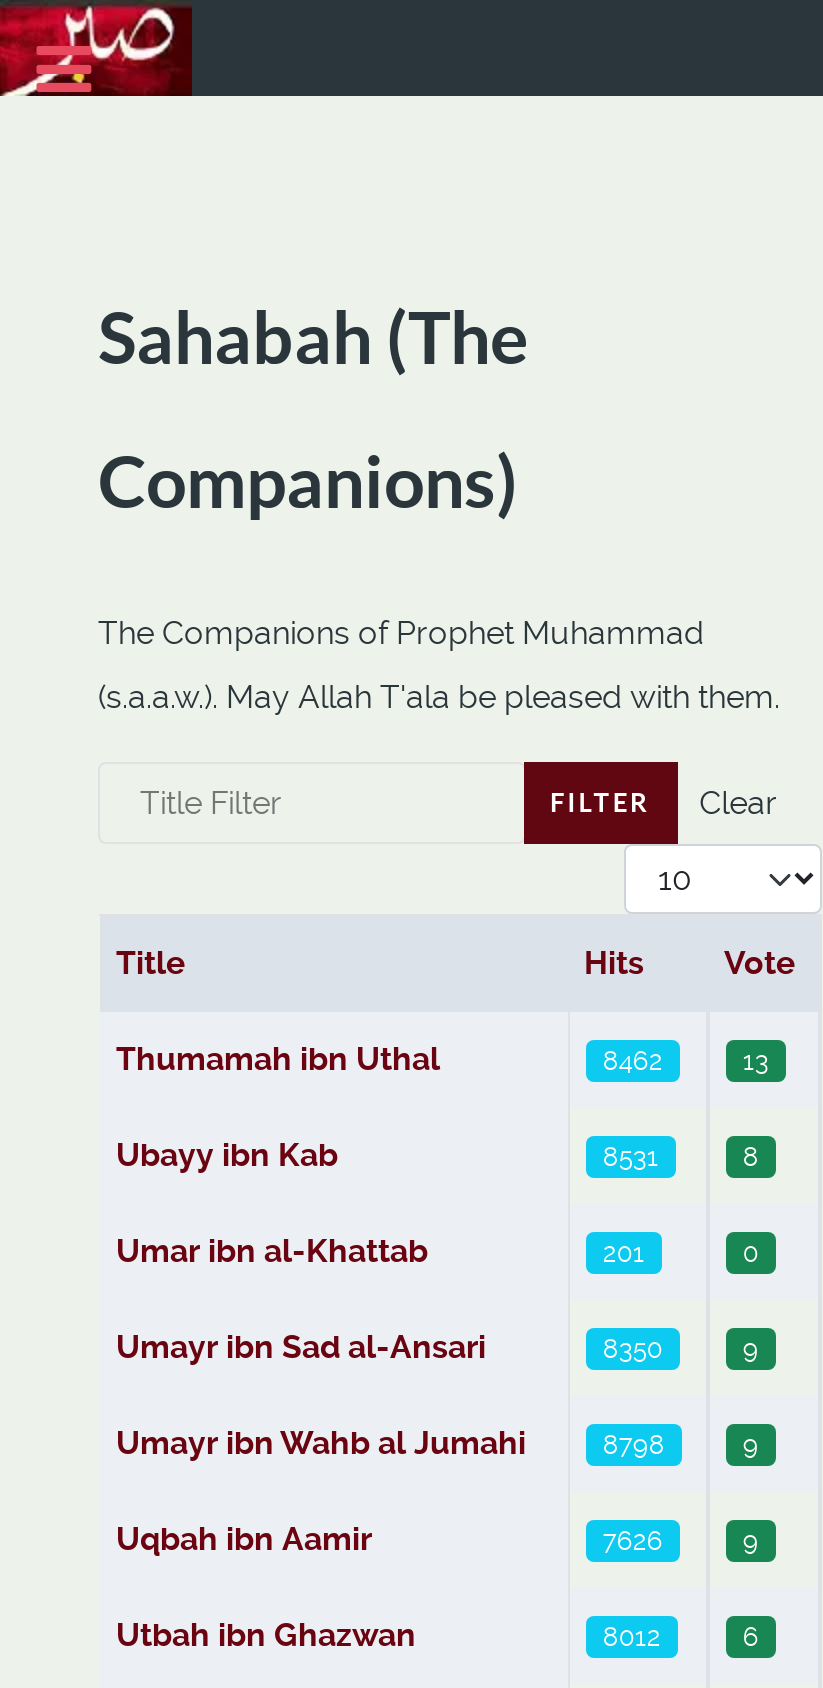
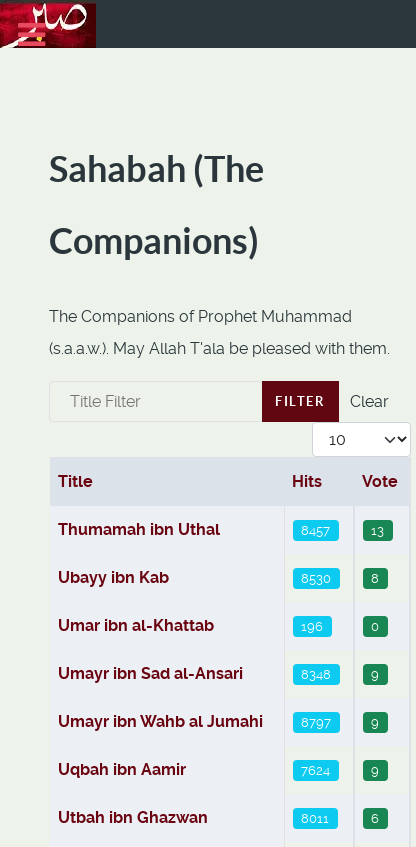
- 8462
+ 8457

- 8531
+ 8530

- 201
+ 196

- 8350
+ 8348

- 8798
+ 8797

- 7626
+ 7624

- 8012
+ 8011
